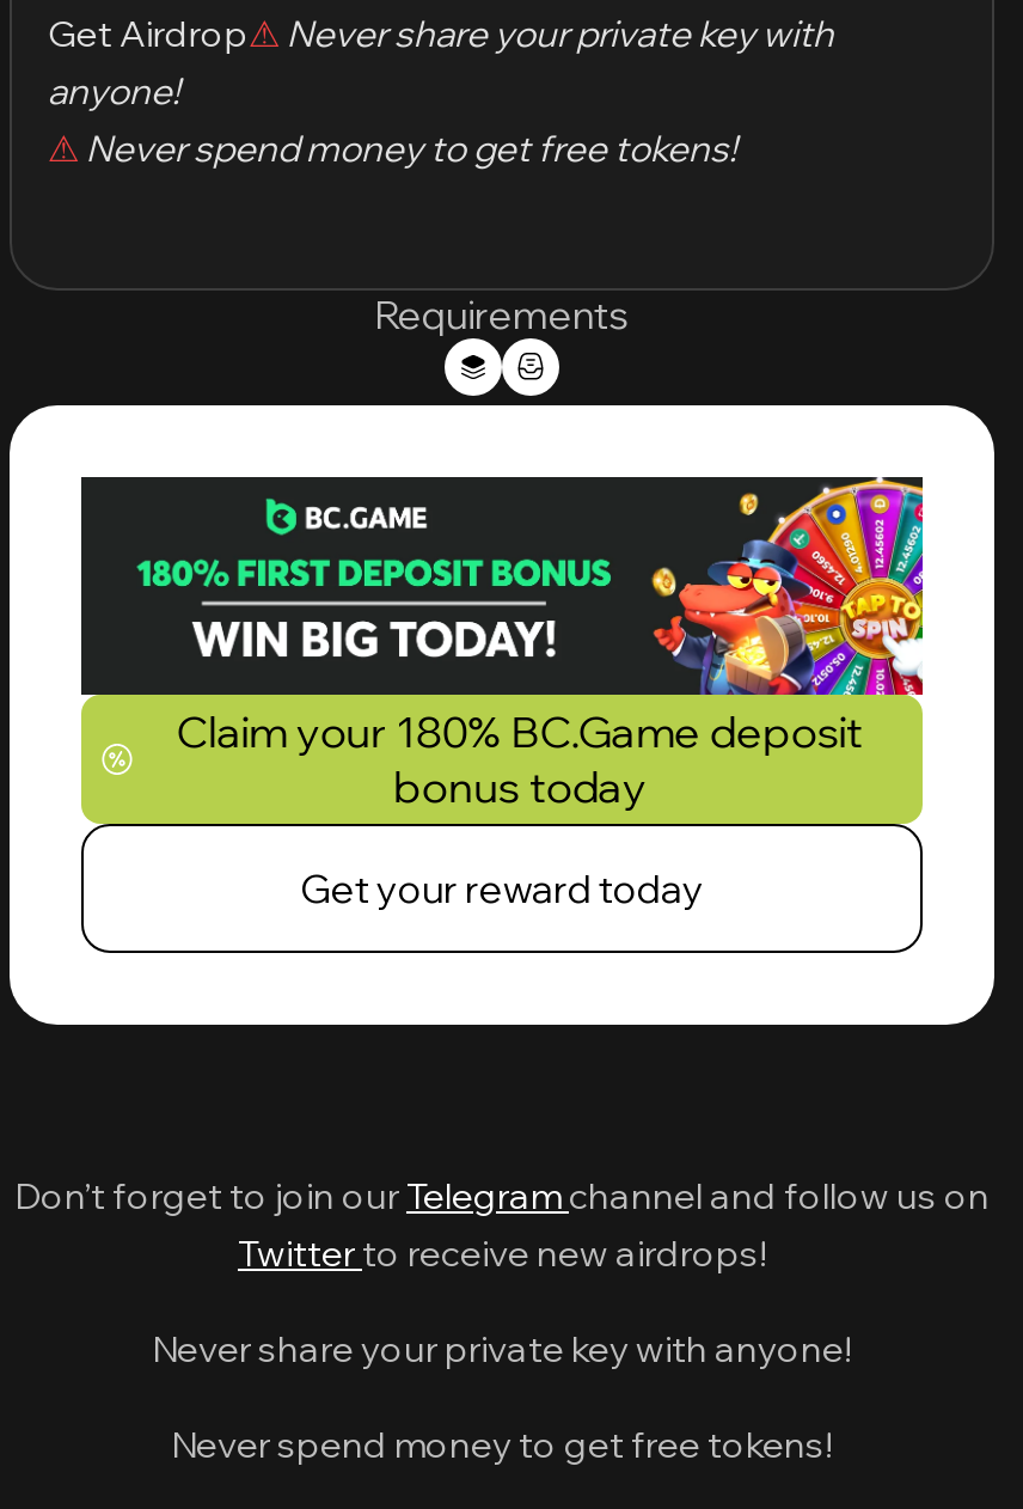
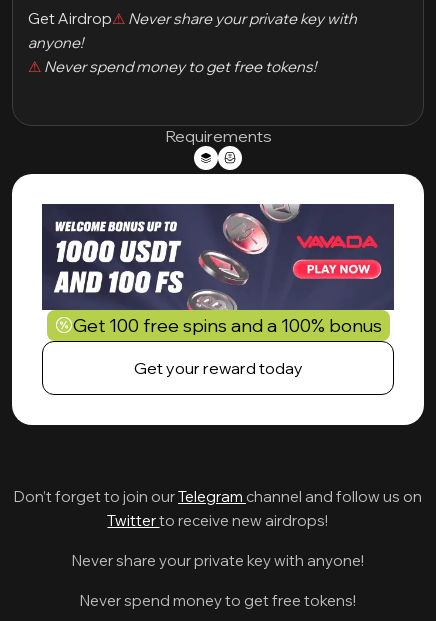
- [image]
- Claim your 180% BC.Game deposit
- bonus today
+ [image]
+ Get 100 free spins and a 100% bonus
